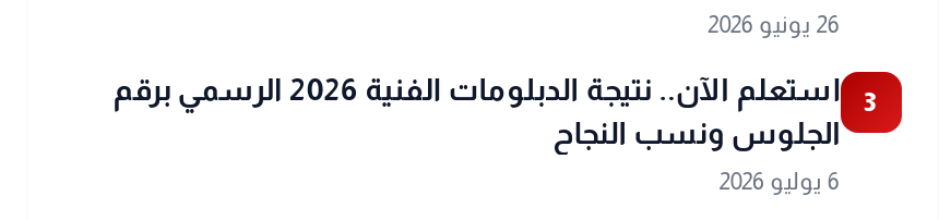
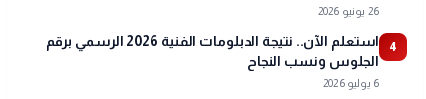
- 3
+ 4
